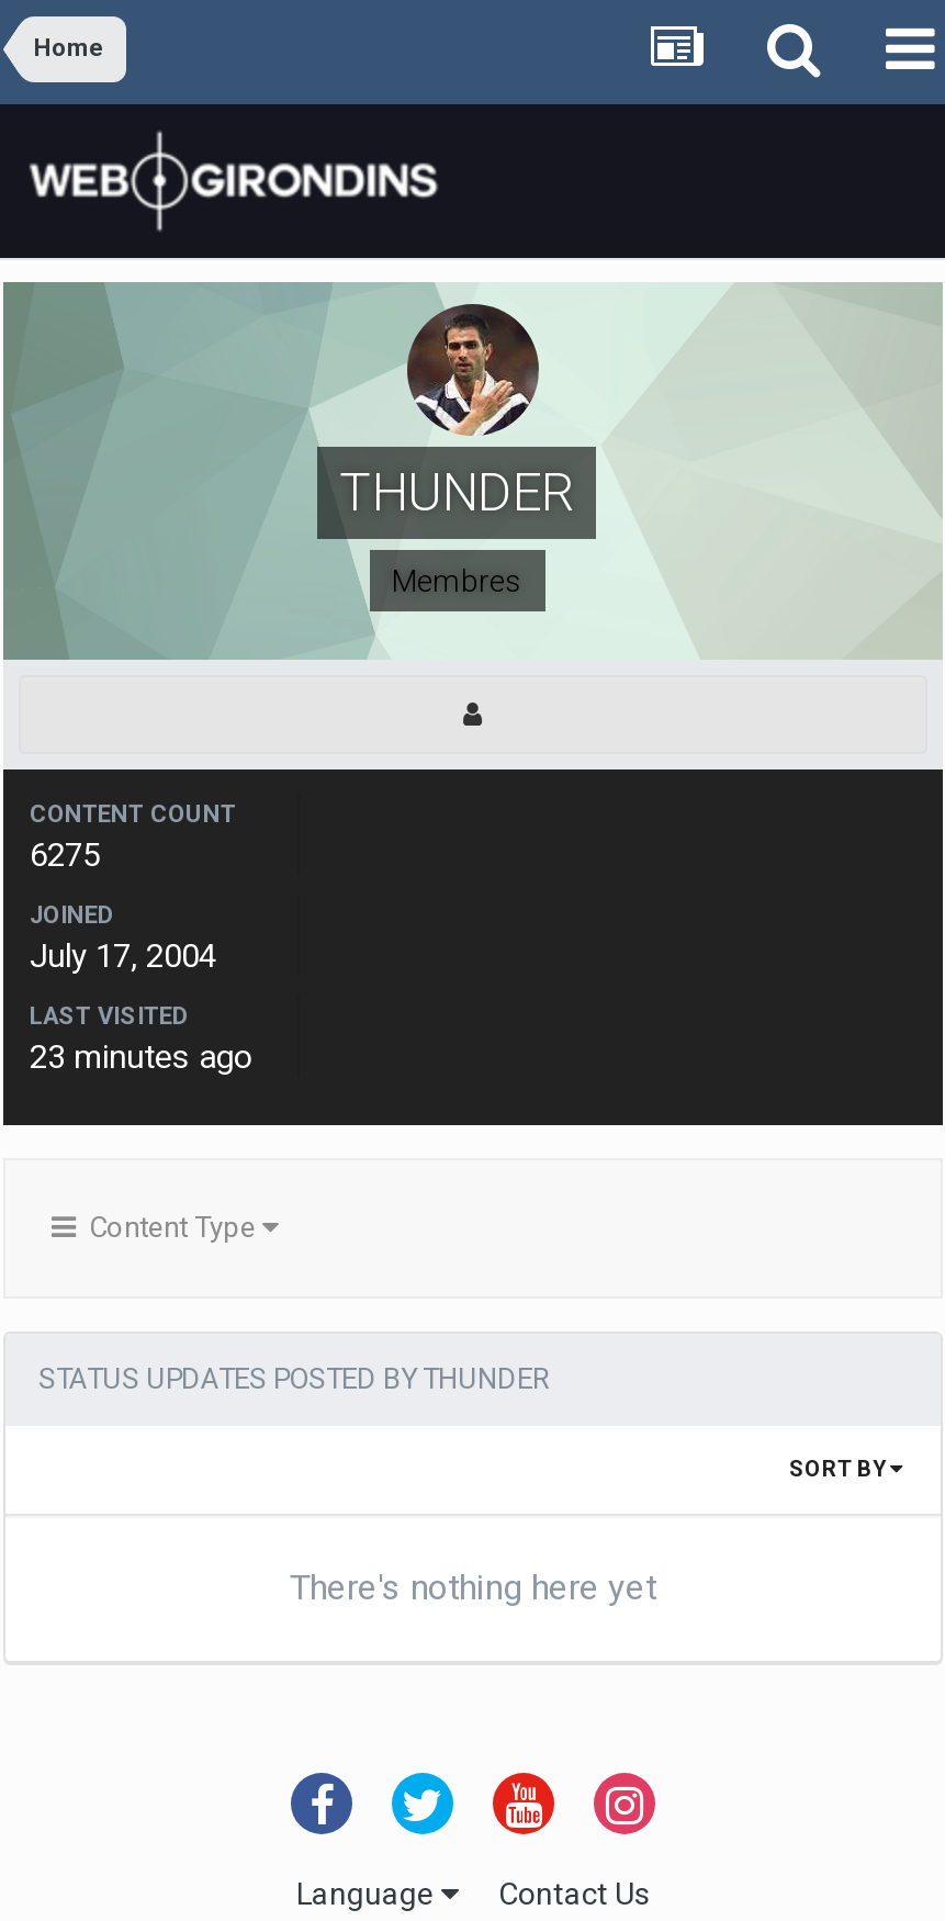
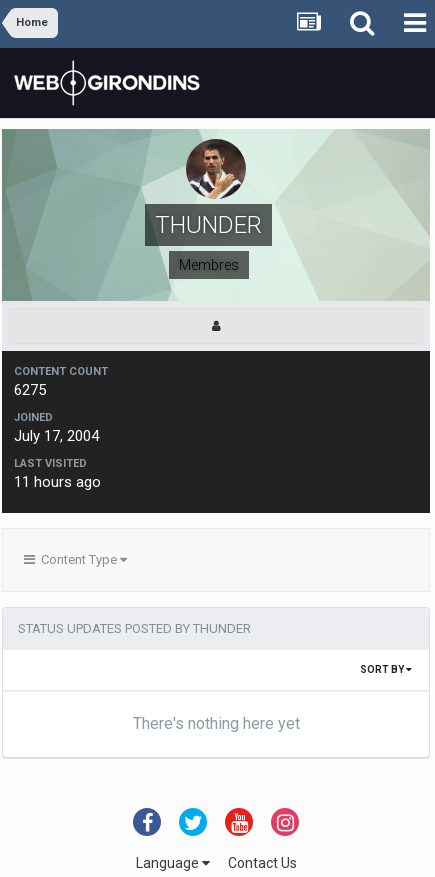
- 23 minutes ago
+ 11 hours ago
